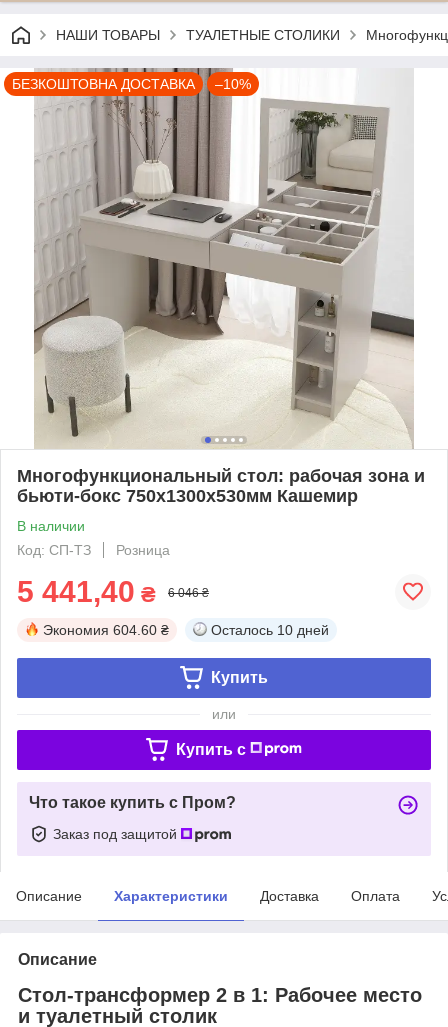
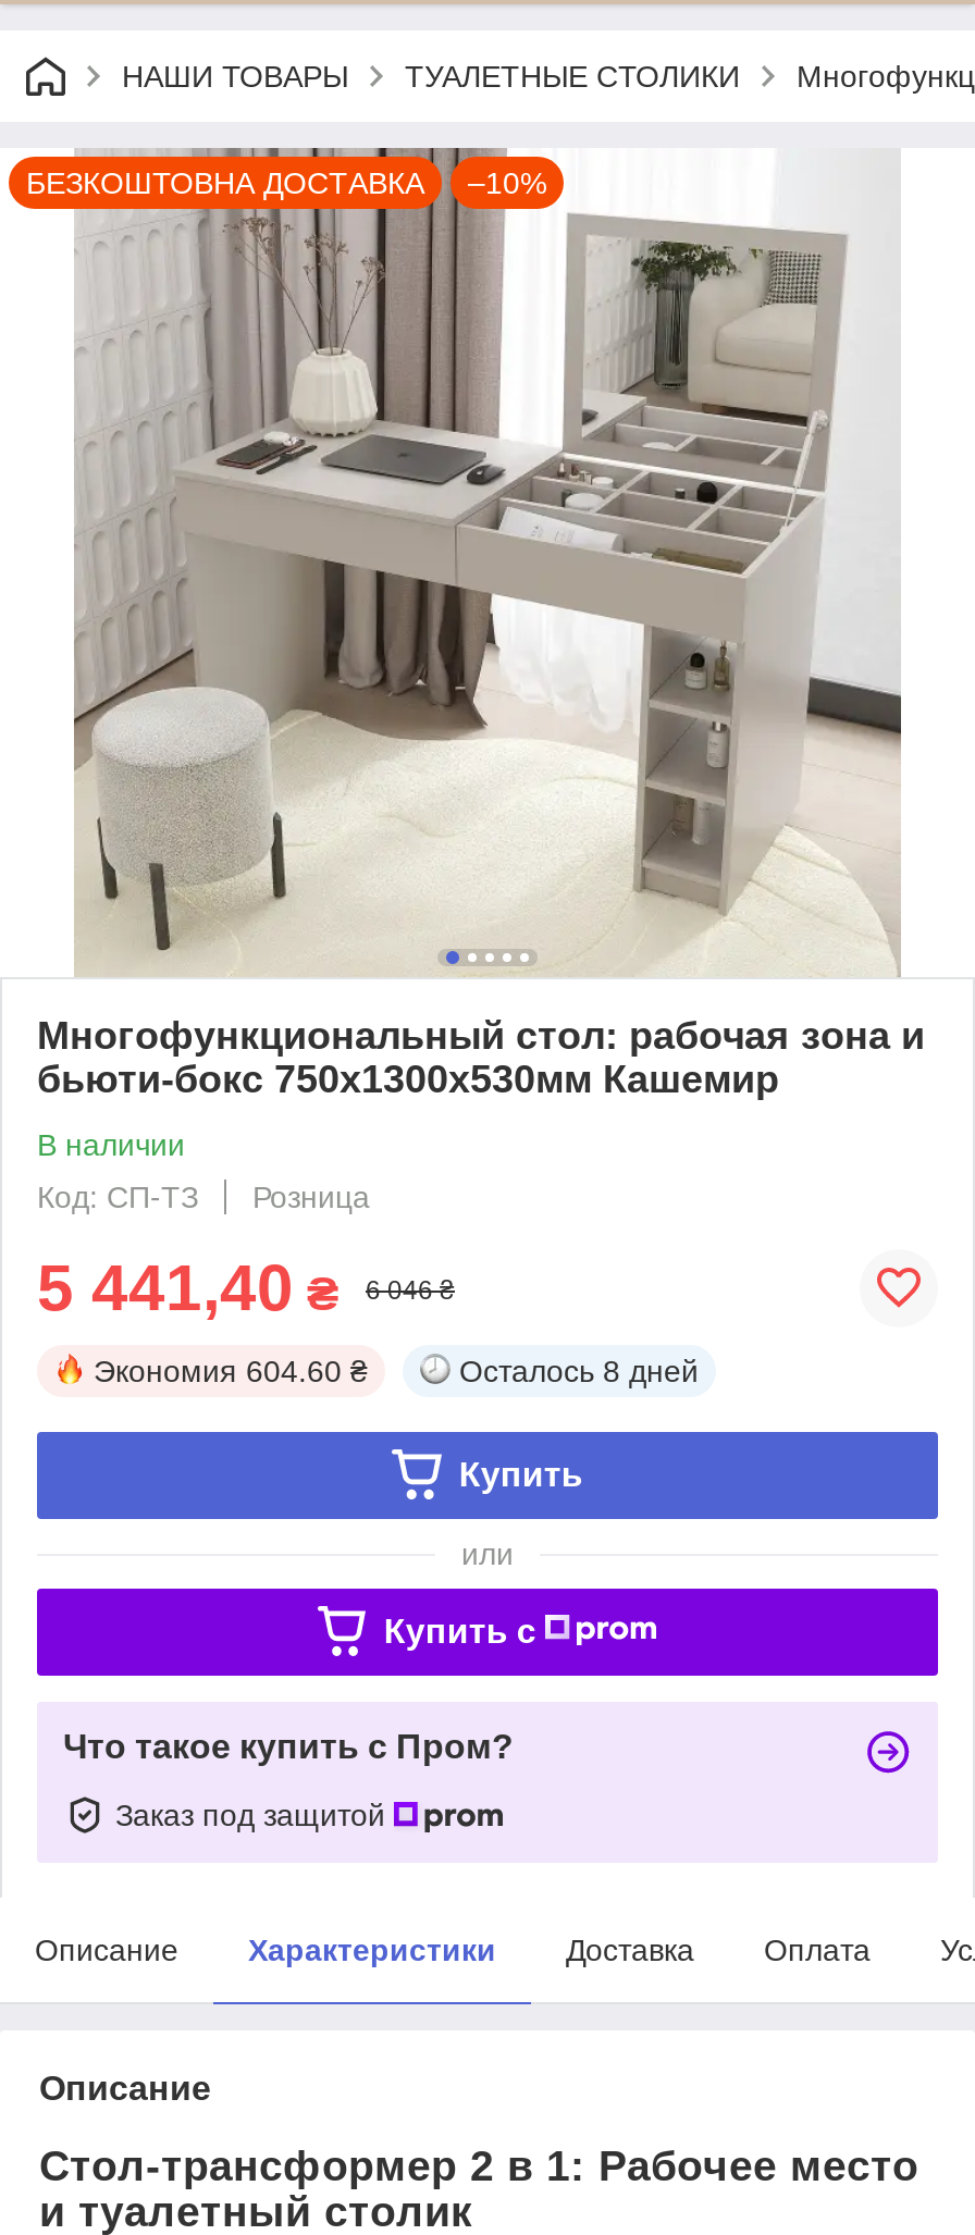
- Осталось 10 дней
+ Осталось 8 дней
